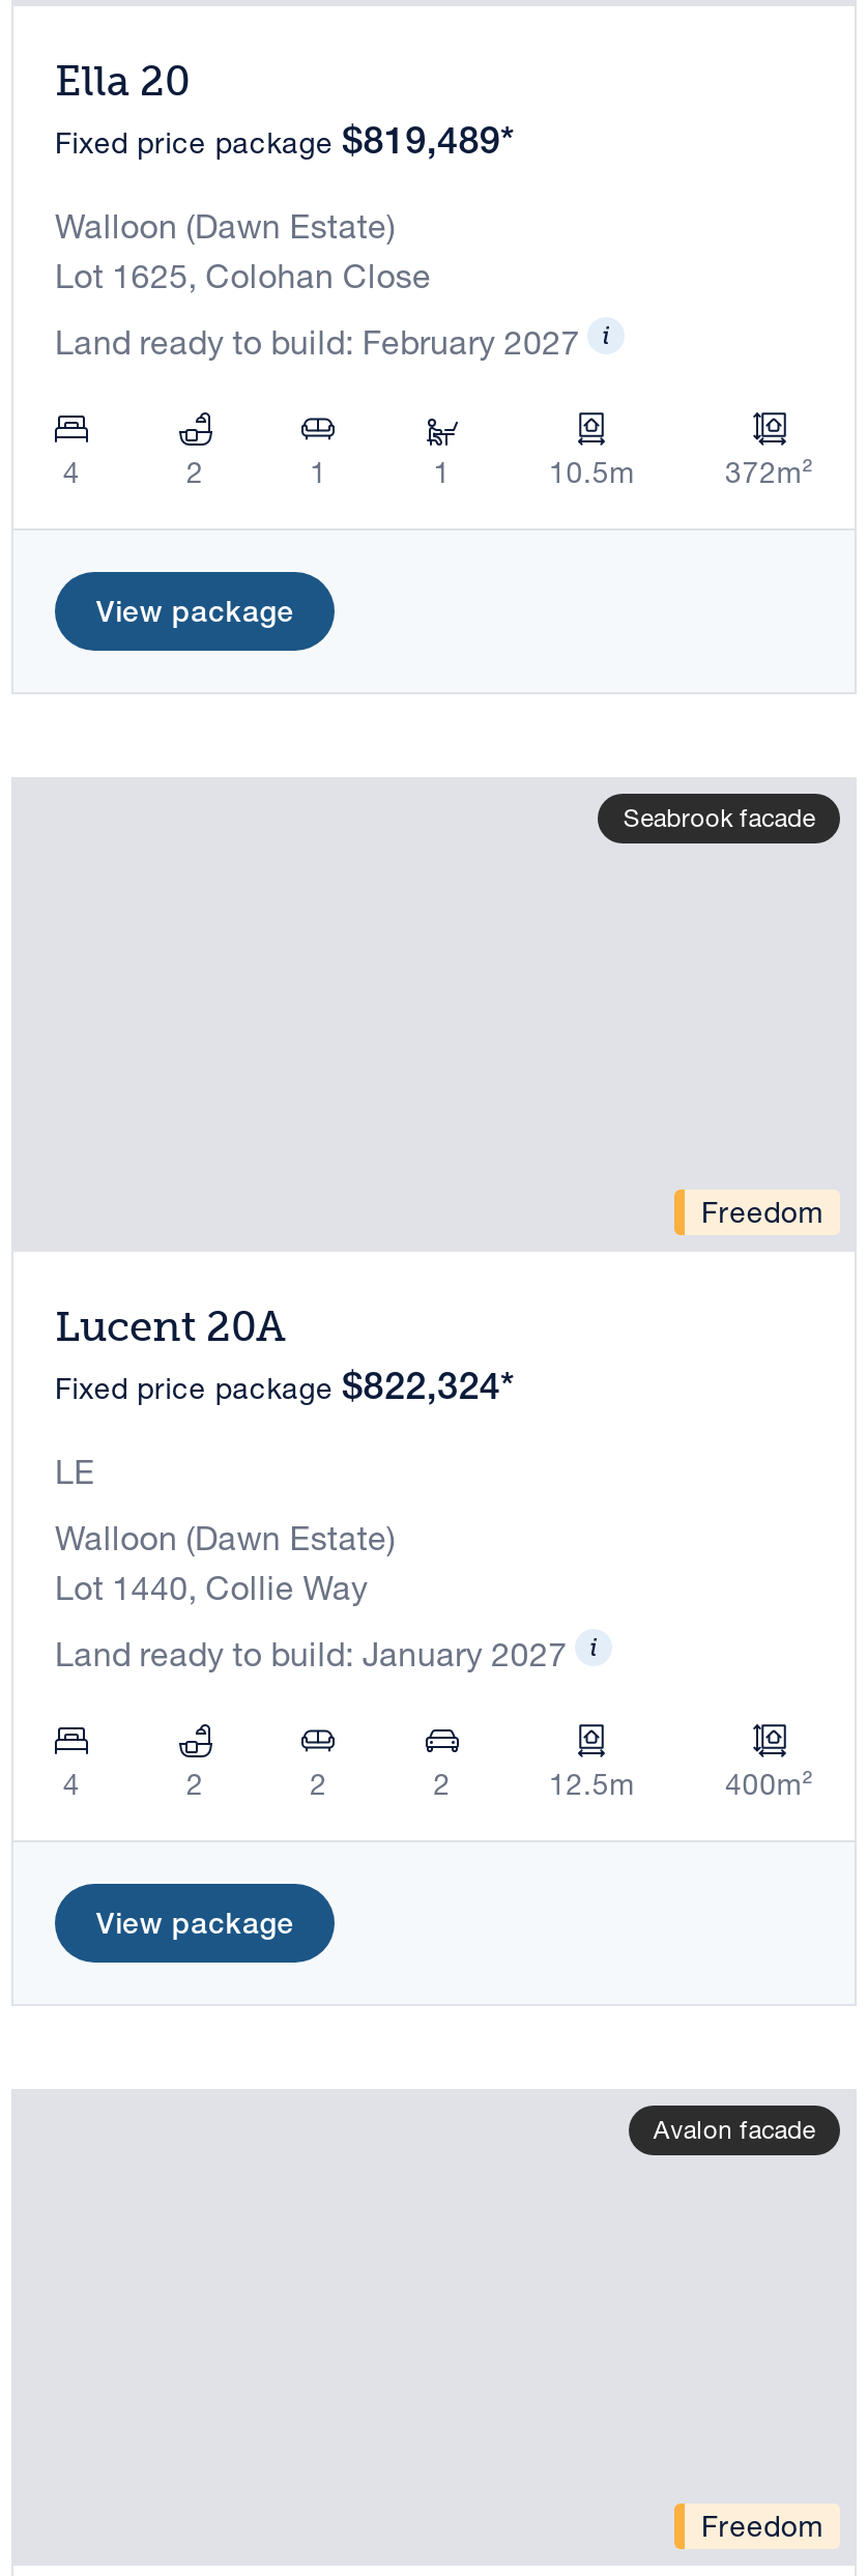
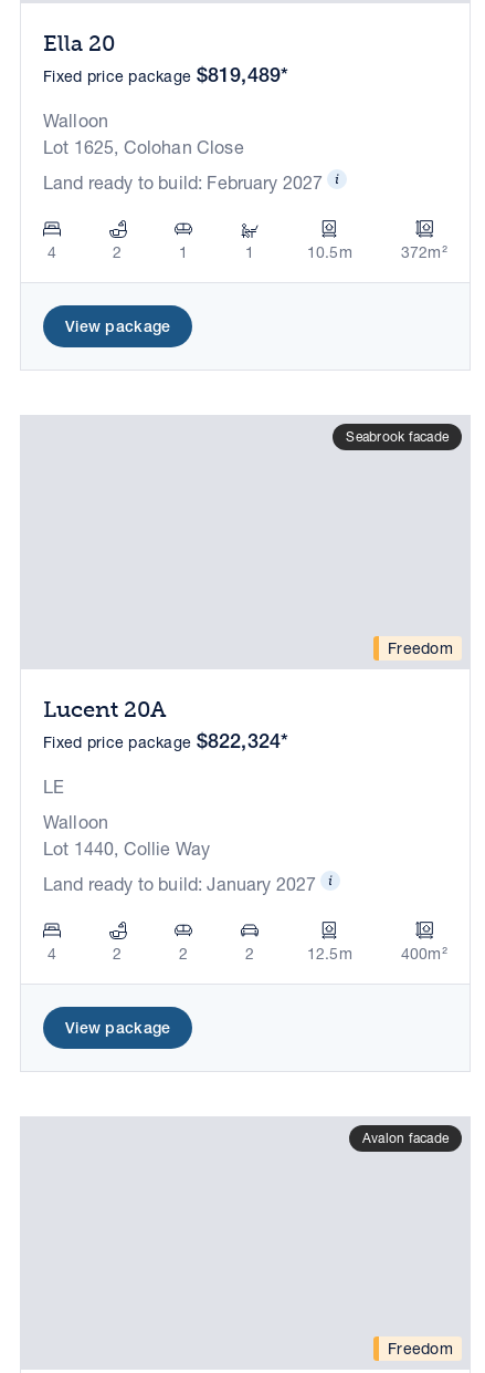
- Walloon (Dawn Estate)
+ Walloon

- Walloon (Dawn Estate)
+ Walloon
